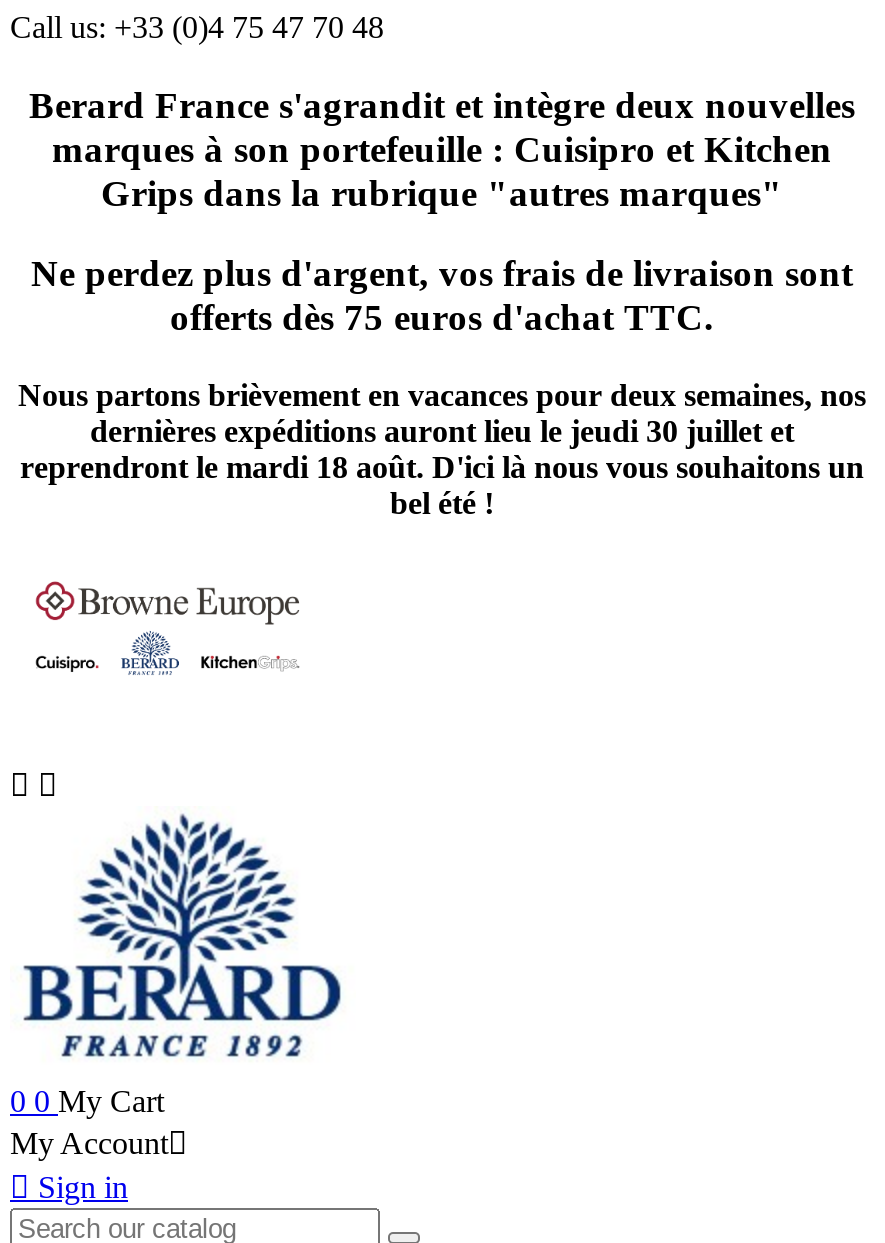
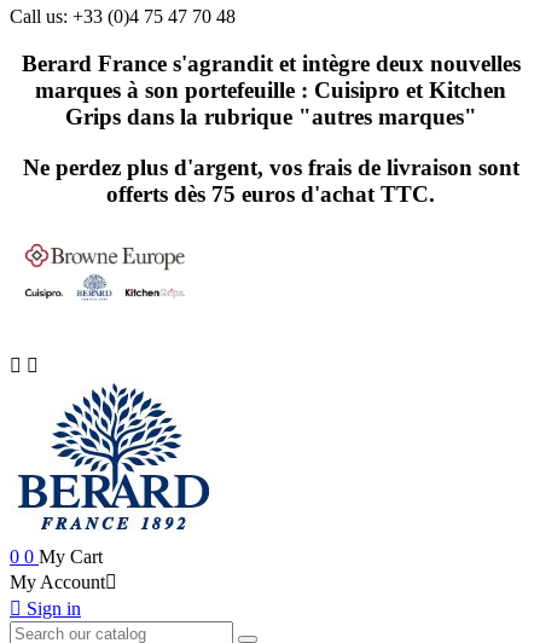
- Nous partons brièvement en vacances pour deux semaines, nos
- dernières expéditions auront lieu le jeudi 30 juillet et
- reprendront le mardi 18 août. D'ici là nous vous souhaitons un
- bel été !
